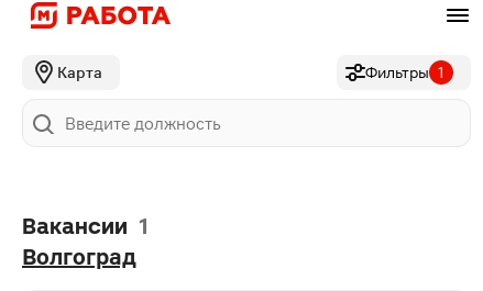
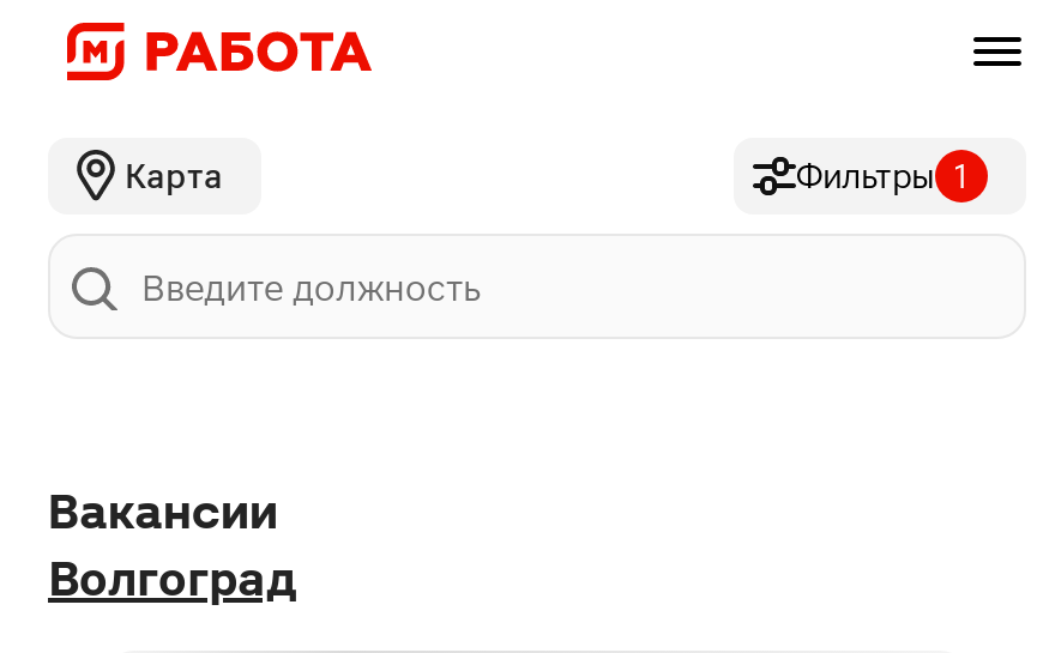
- Вакансии 1
+ Вакансии
